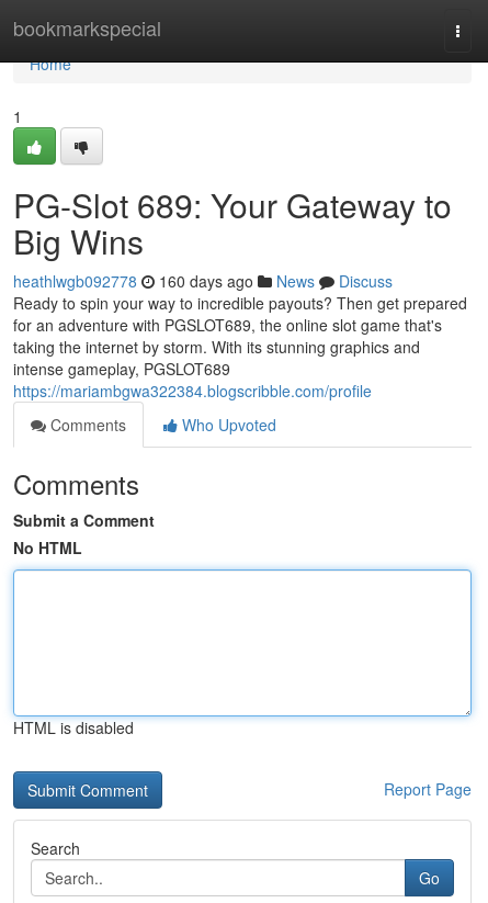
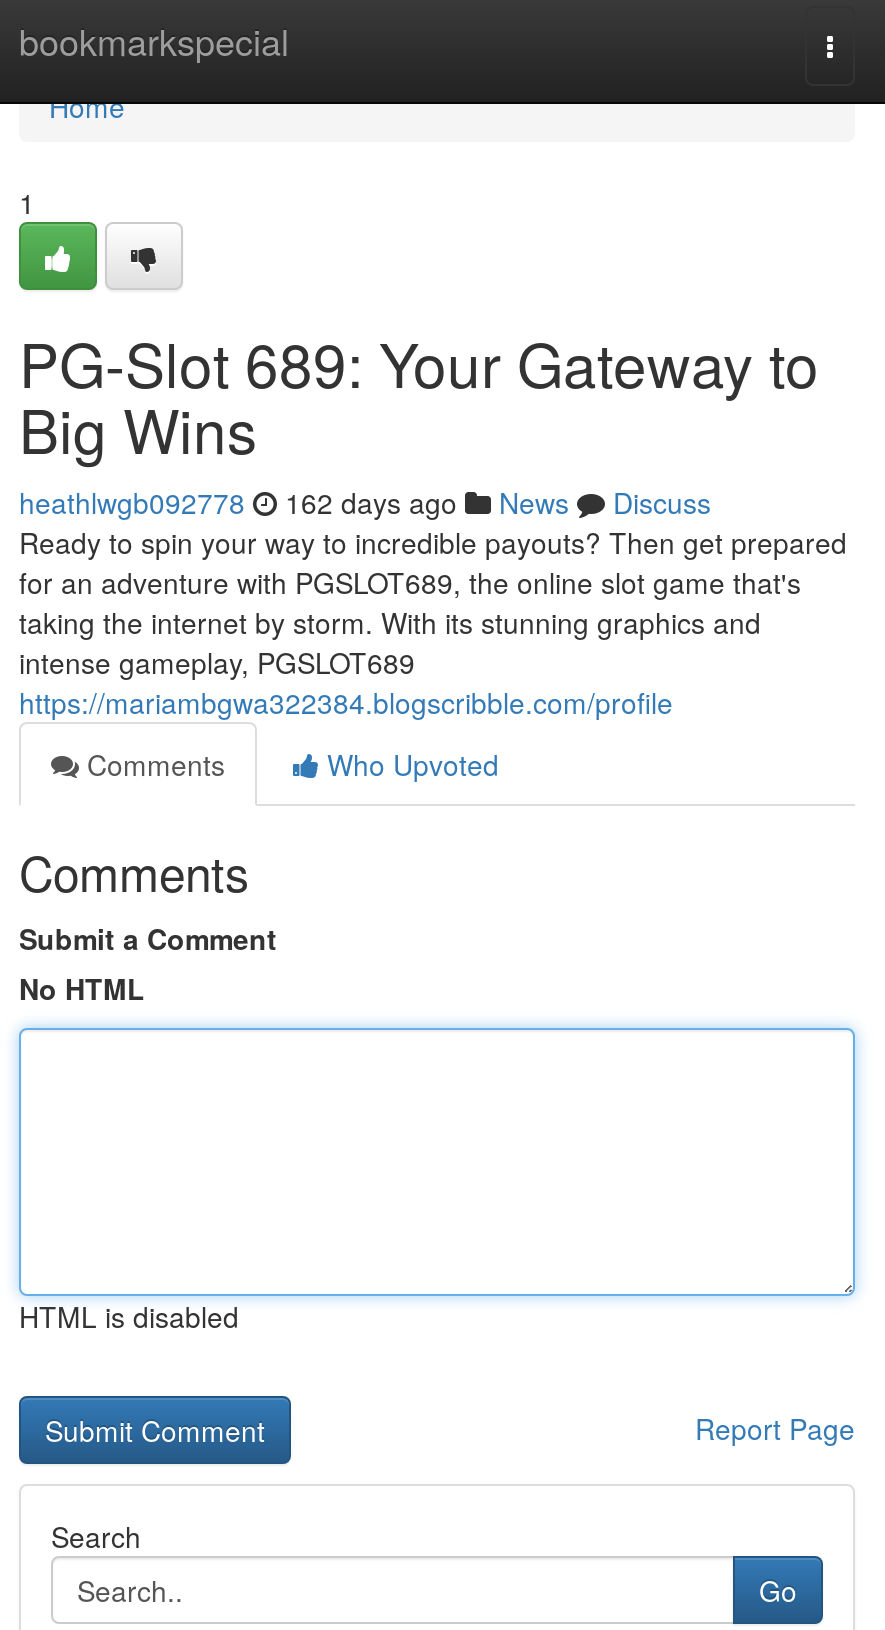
- heathlwgb092778 160 days ago News Discuss
+ heathlwgb092778 162 days ago News Discuss
